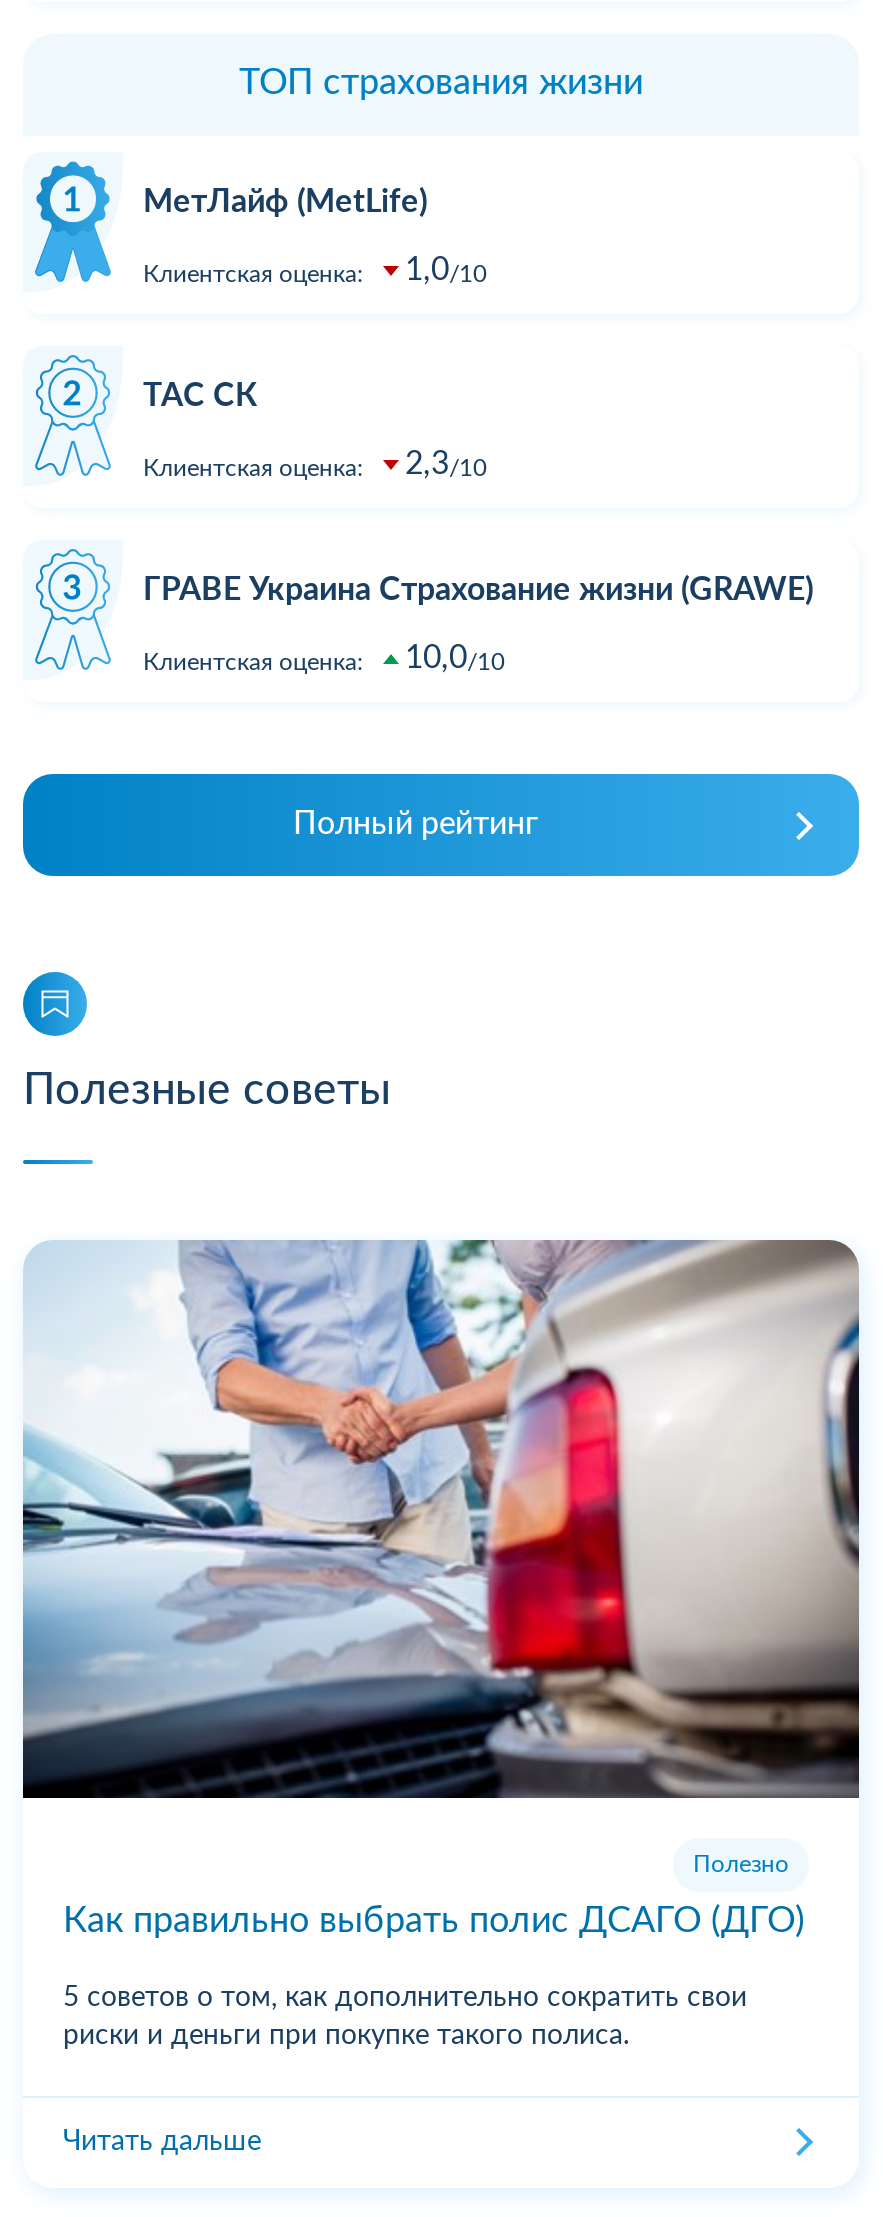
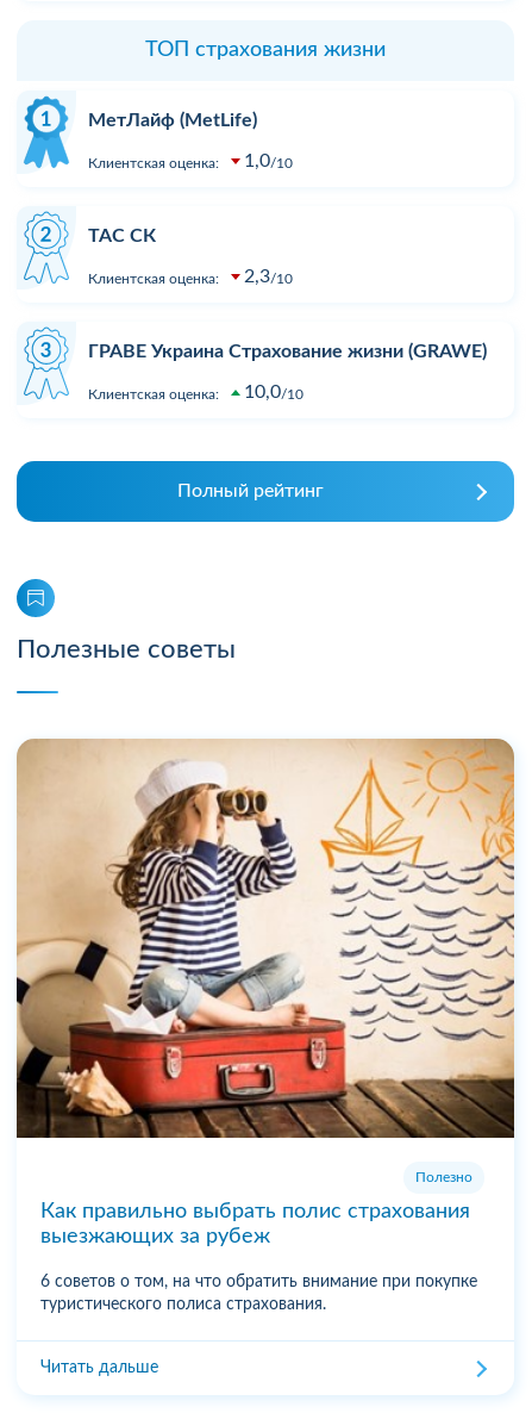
- [image]
+ [image]

- Как правильно выбрать полис ДСАГО (ДГО)
+ Как правильно выбрать полис страхования
+ выезжающих за рубеж

- 5 советов о том, как дополнительно сократить свои
- риски и деньги при покупке такого полиса.
+ 6 советов о том, на что обратить внимание при покупке
+ туристического полиса страхования.
